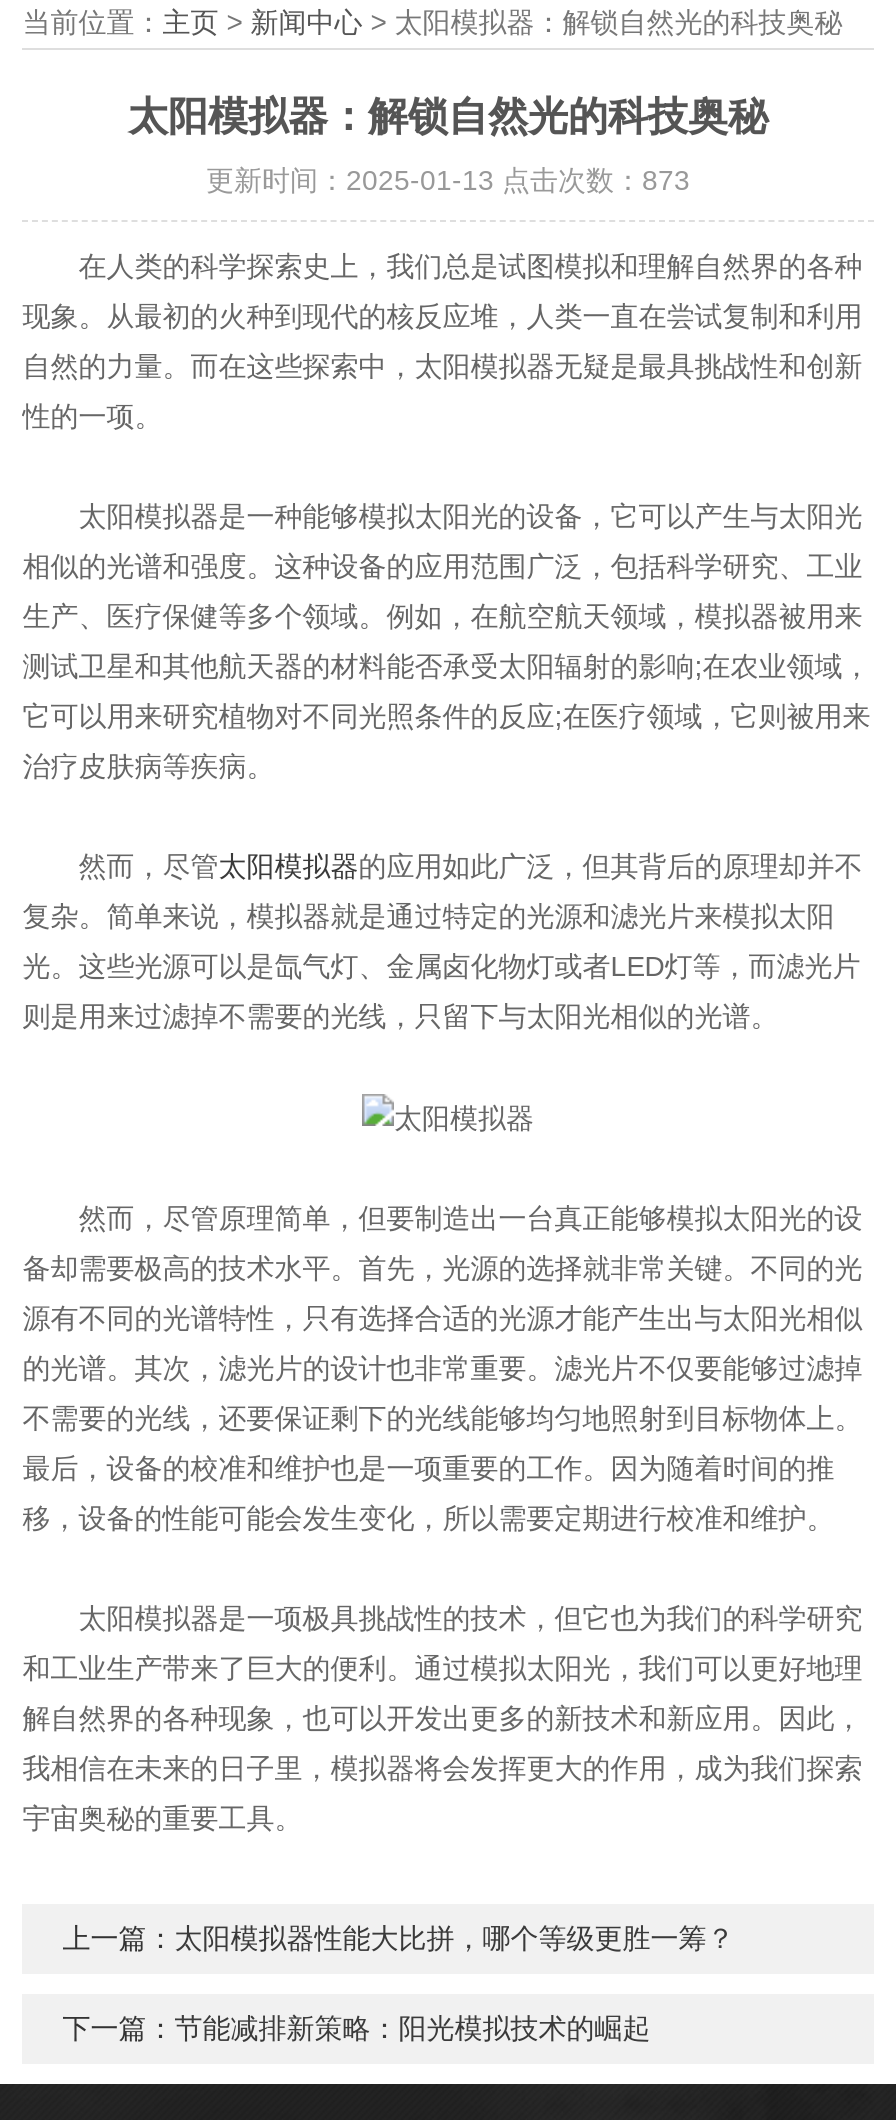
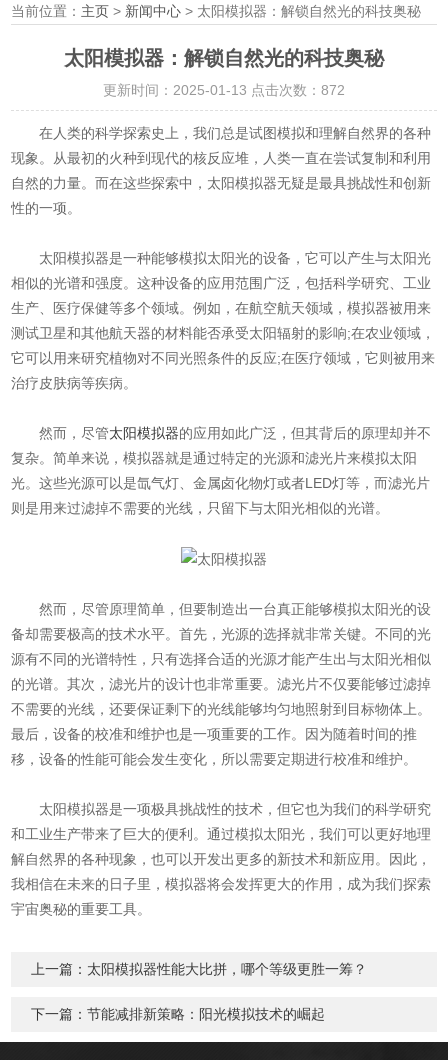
- 更新时间：2025-01-13 点击次数：873
+ 更新时间：2025-01-13 点击次数：872
